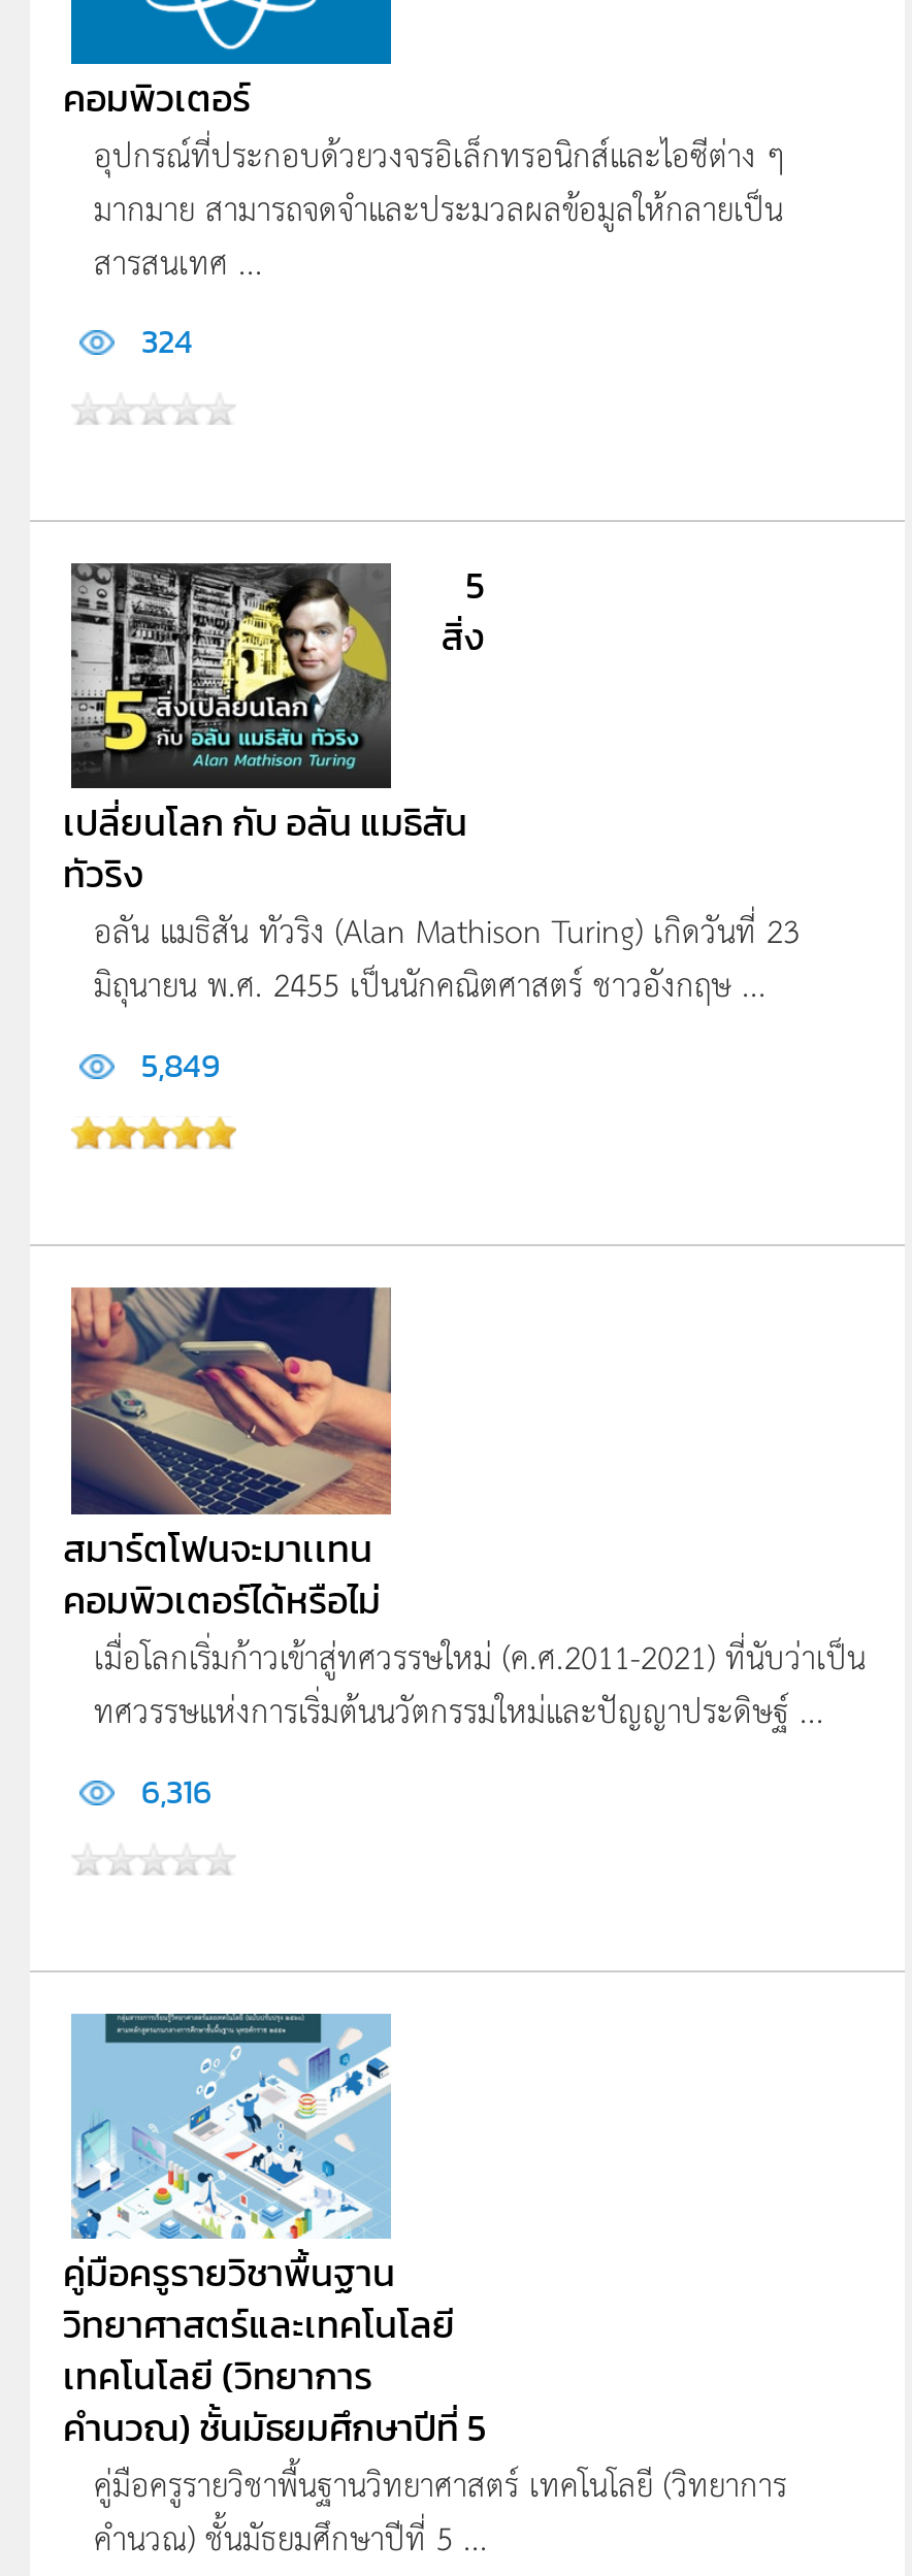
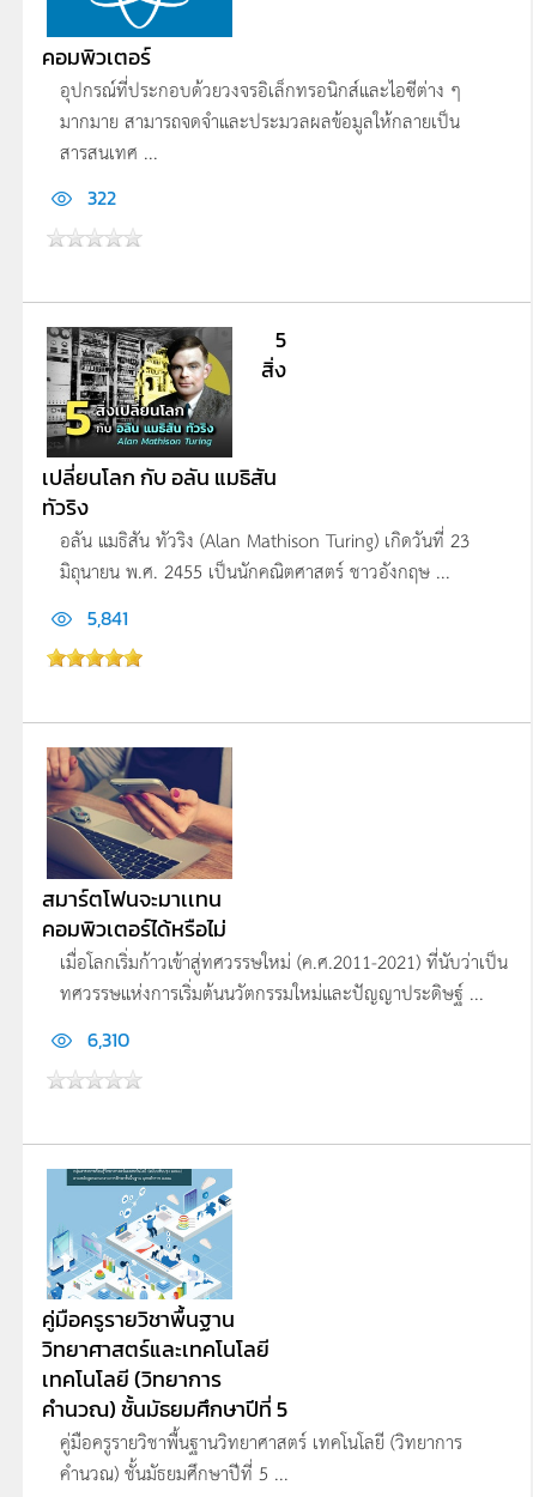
- 324
+ 322

- 5,849
+ 5,841

- 6,316
+ 6,310
